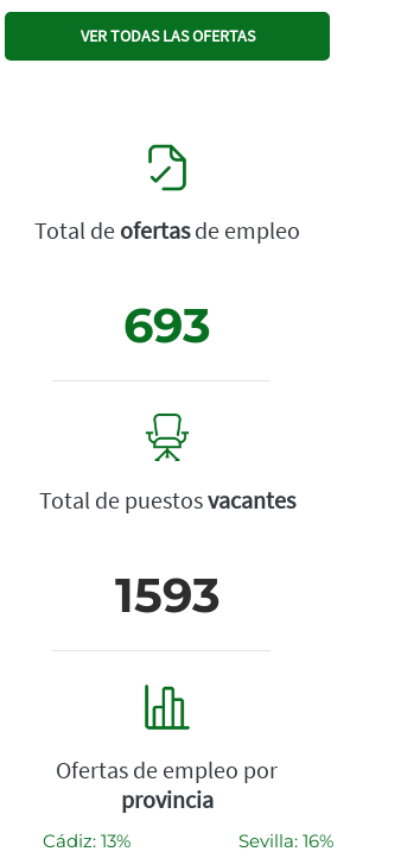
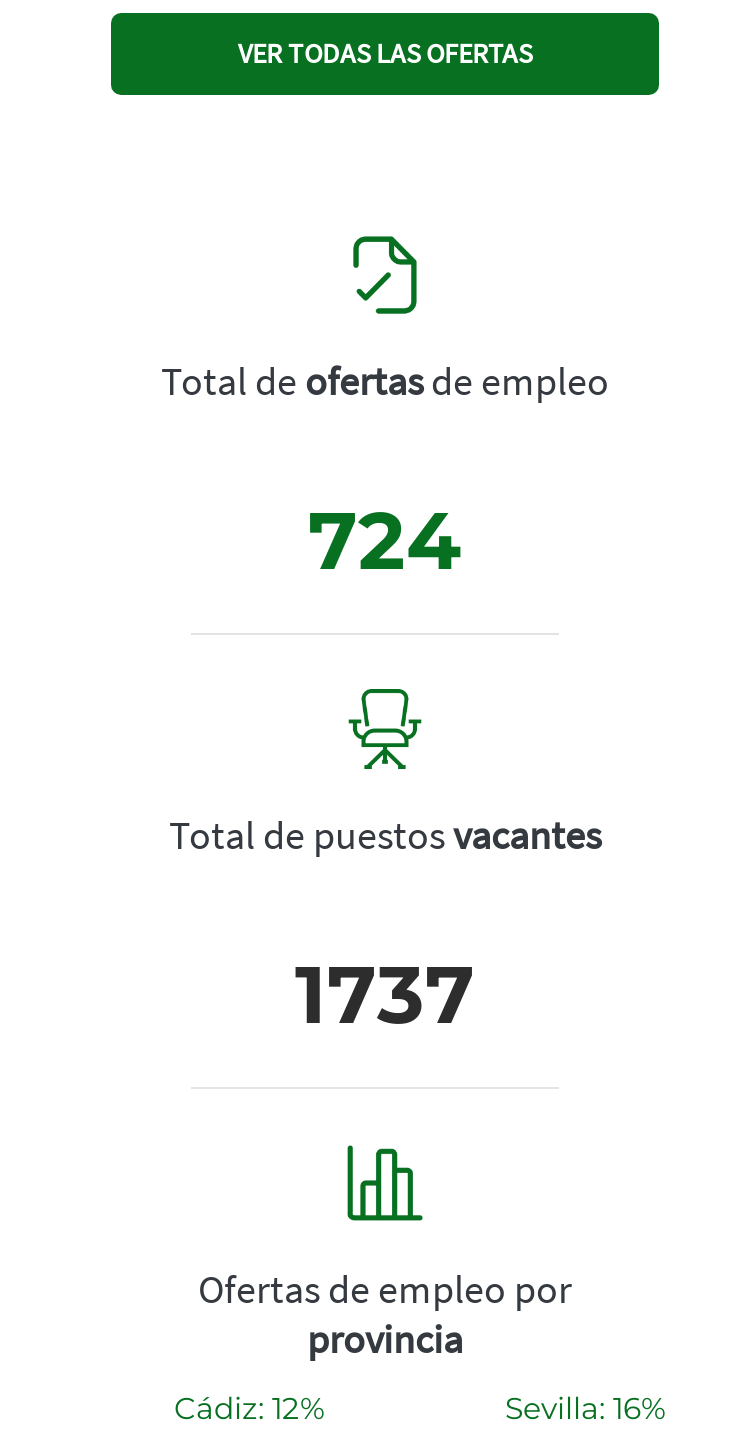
- 693
+ 724

- 1593
+ 1737

- Cádiz: 13%
+ Cádiz: 12%
